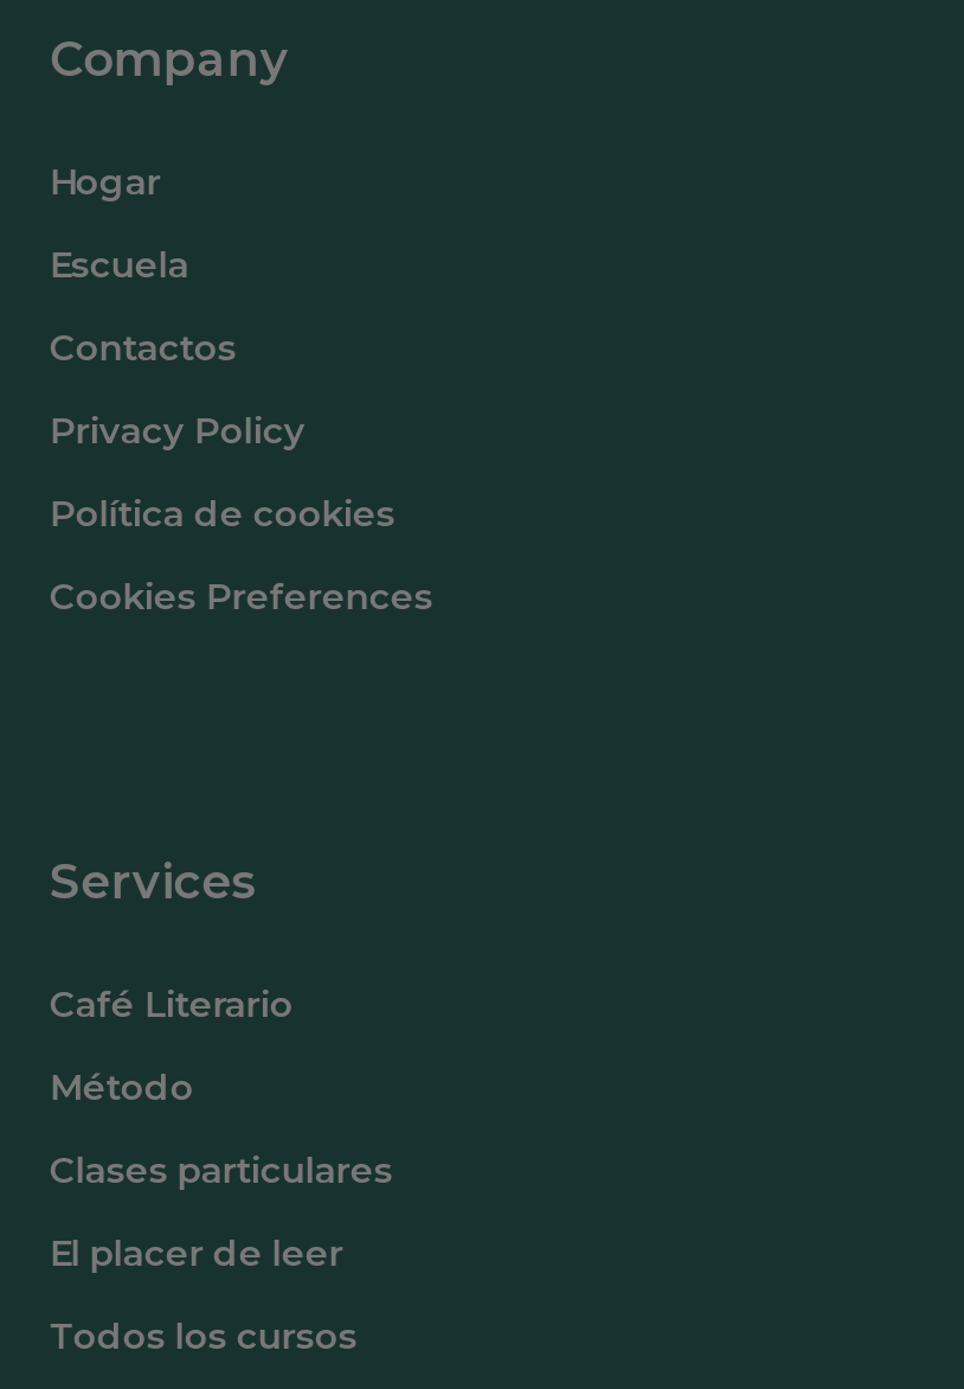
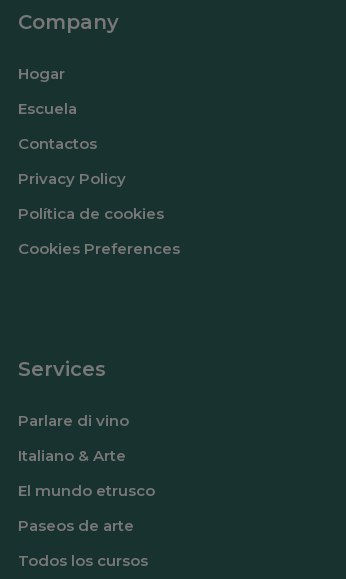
- Café Literario
+ Parlare di vino

- Método
+ Italiano & Arte

- Clases particulares
+ El mundo etrusco

- El placer de leer
+ Paseos de arte
